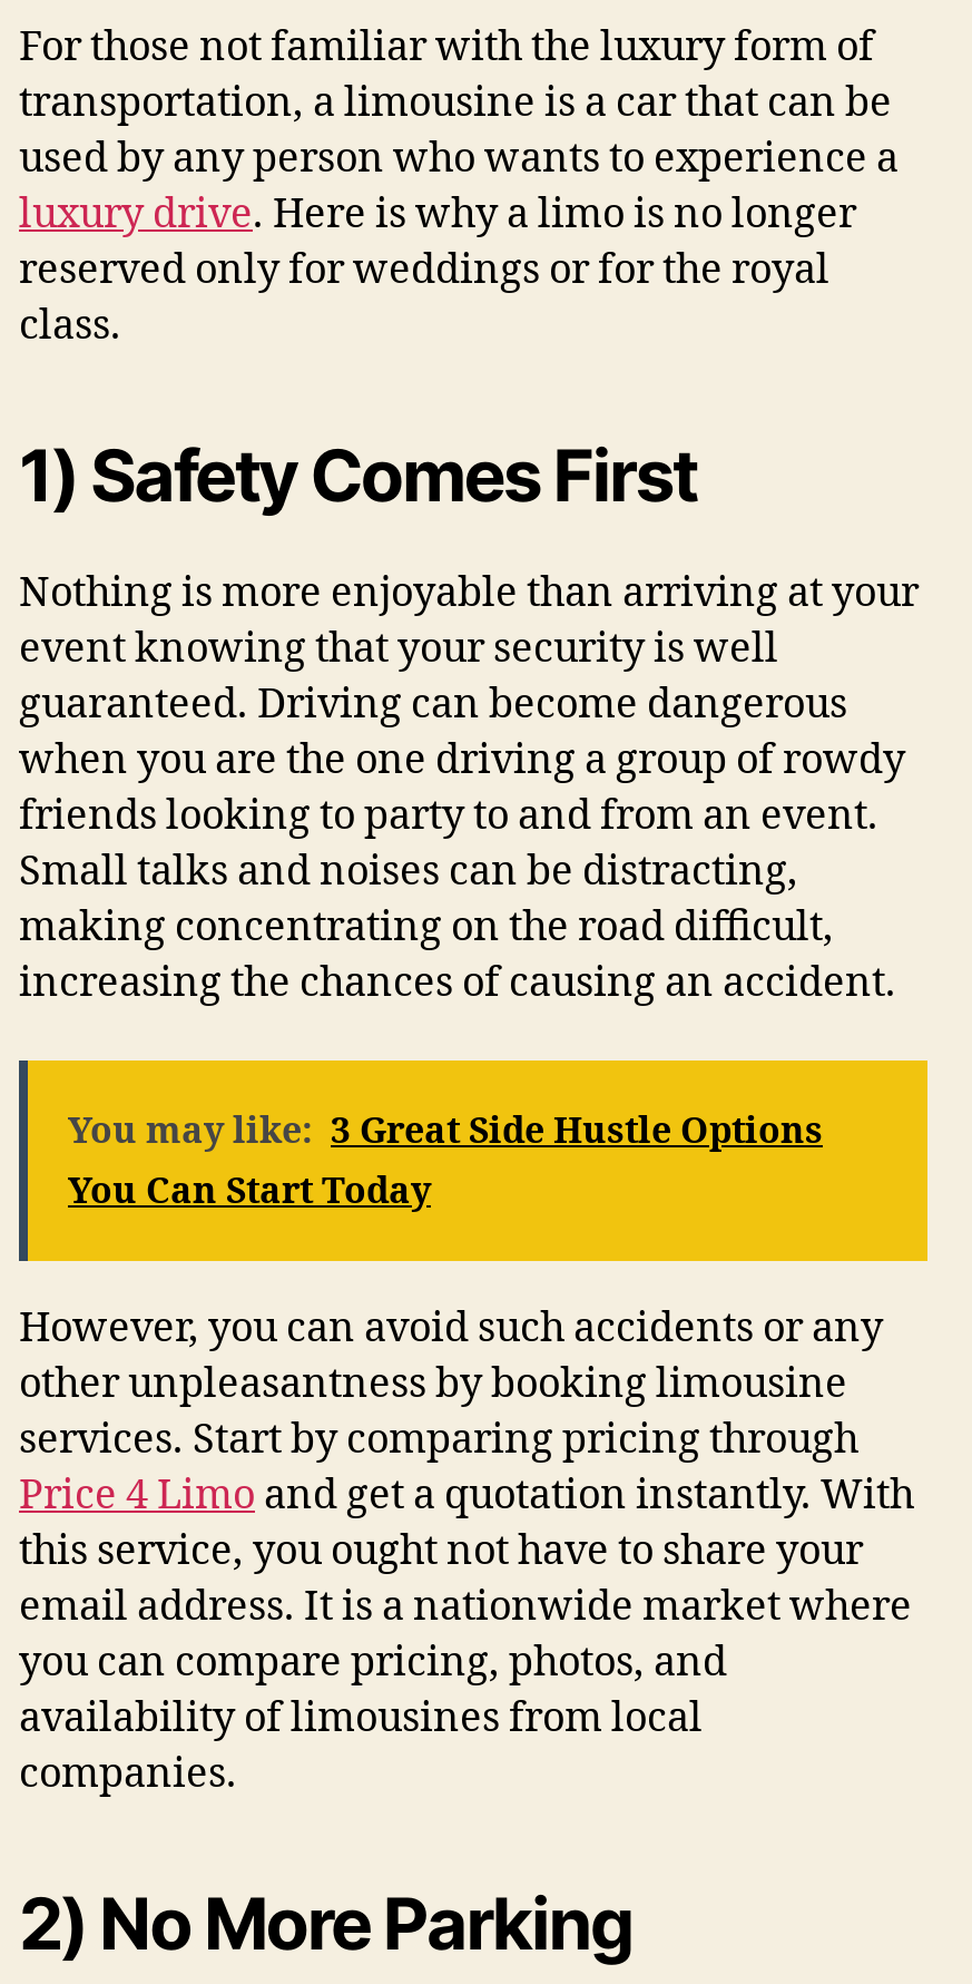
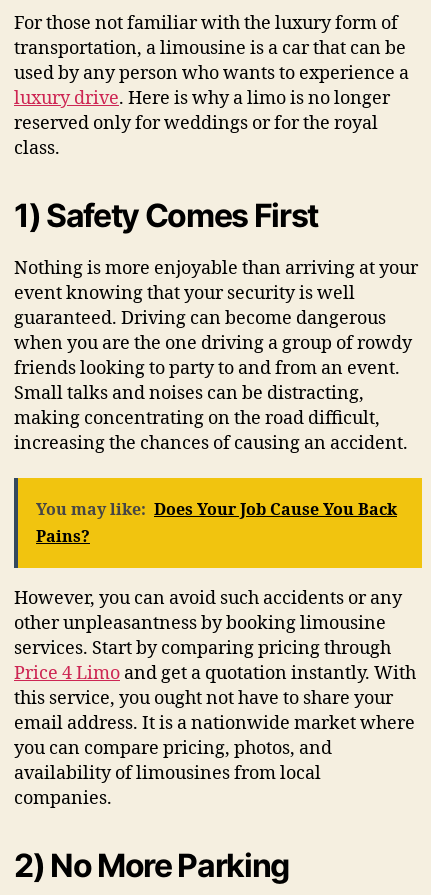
- You may like: 3 Great Side Hustle Options
- You Can Start Today
+ You may like: Does Your Job Cause You Back
+ Pains?
